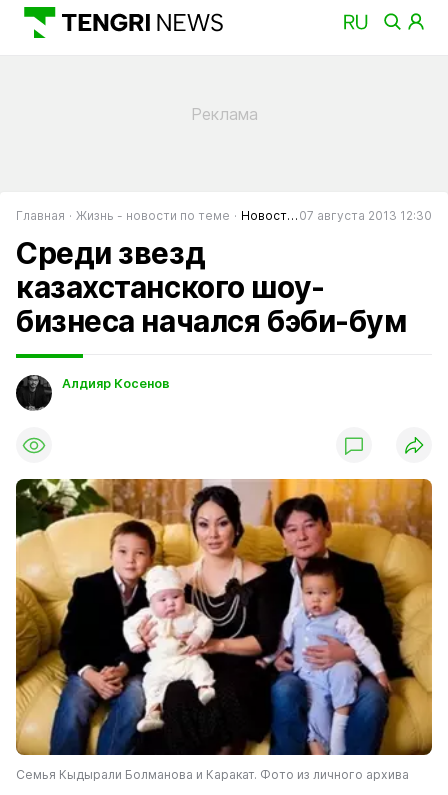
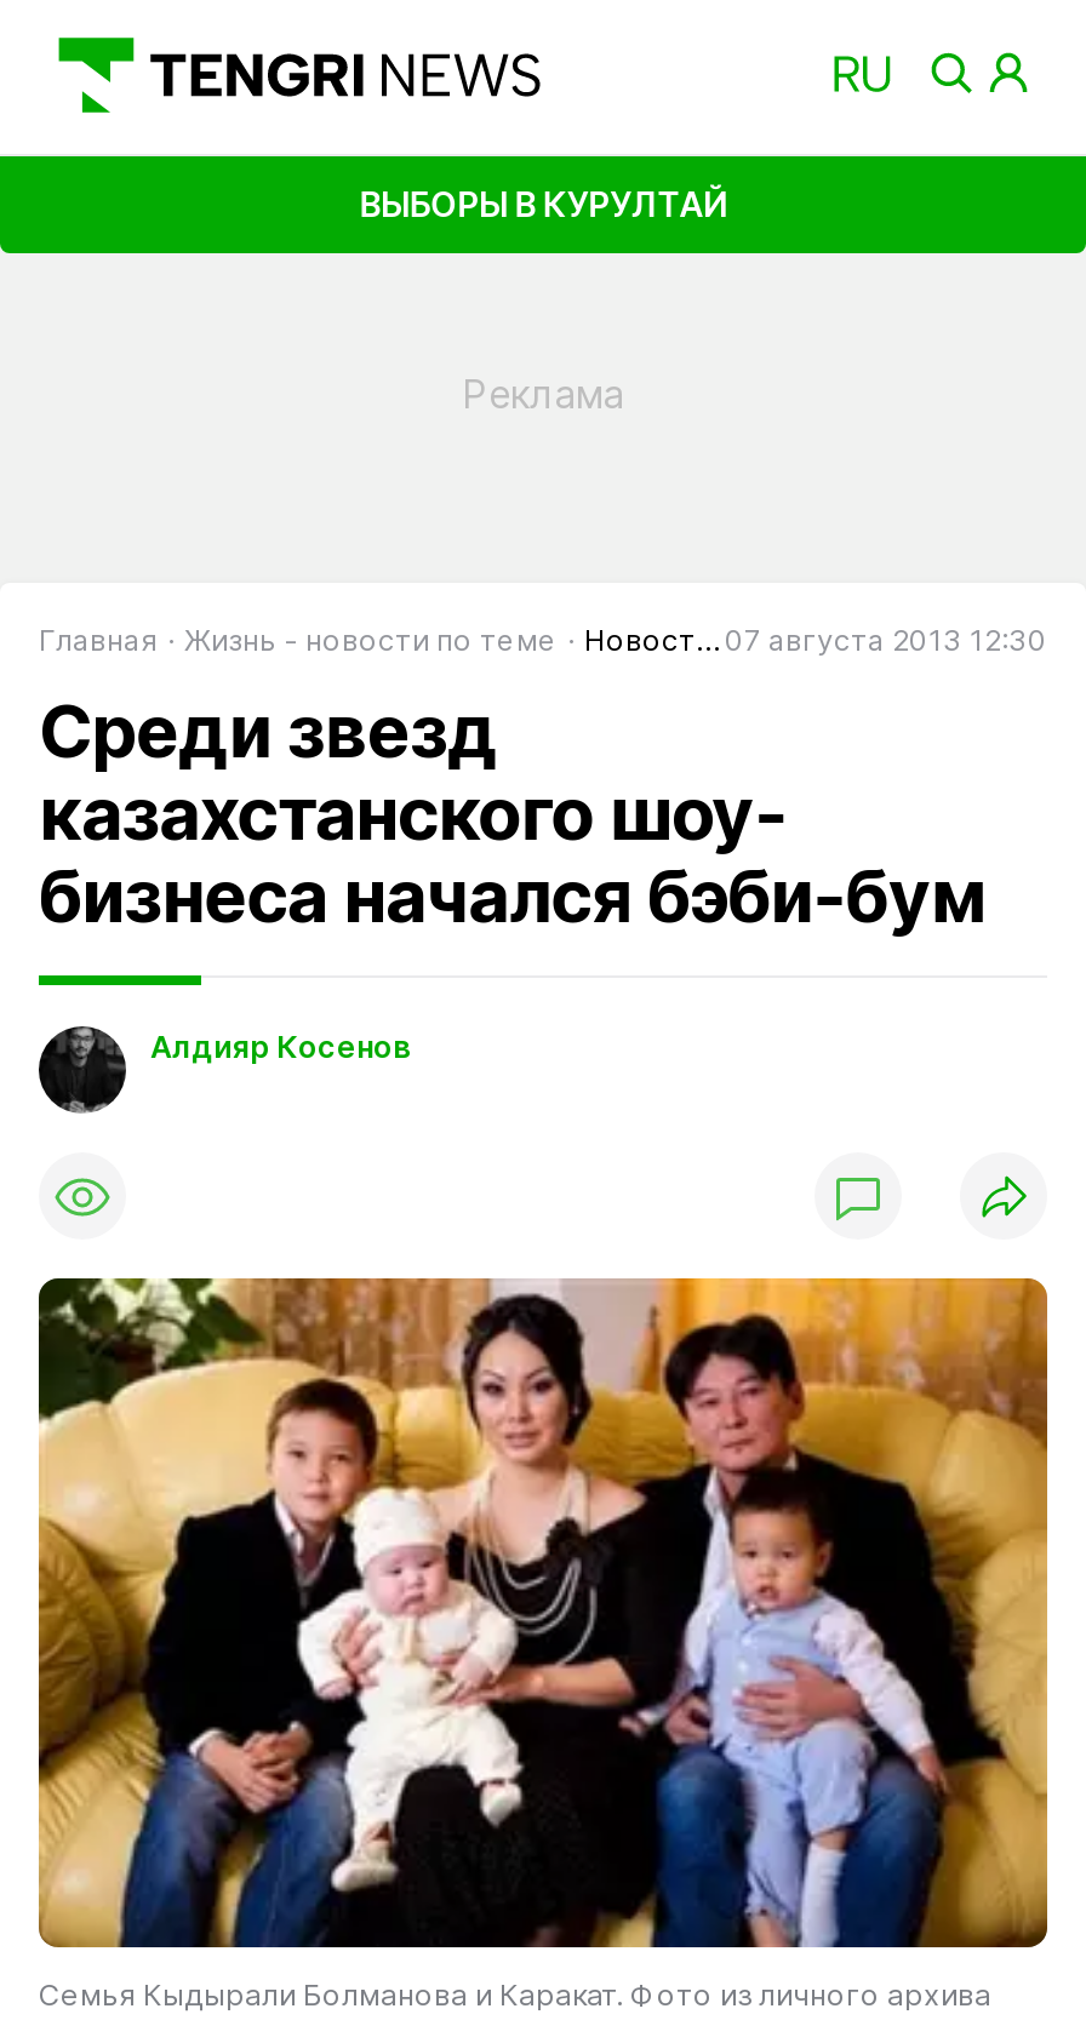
+ ВЫБОРЫ В КУРУЛТАЙ
